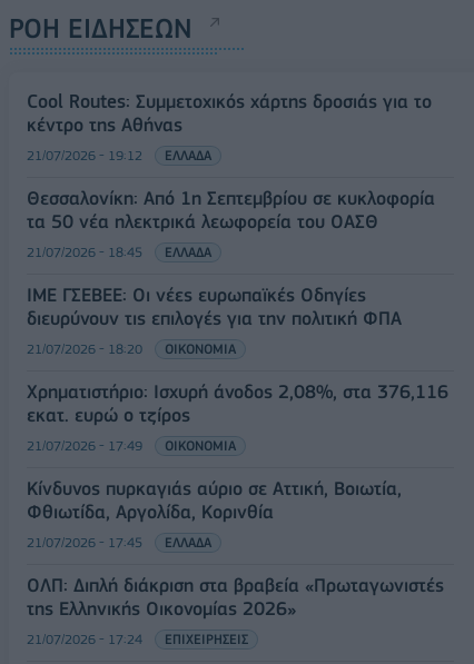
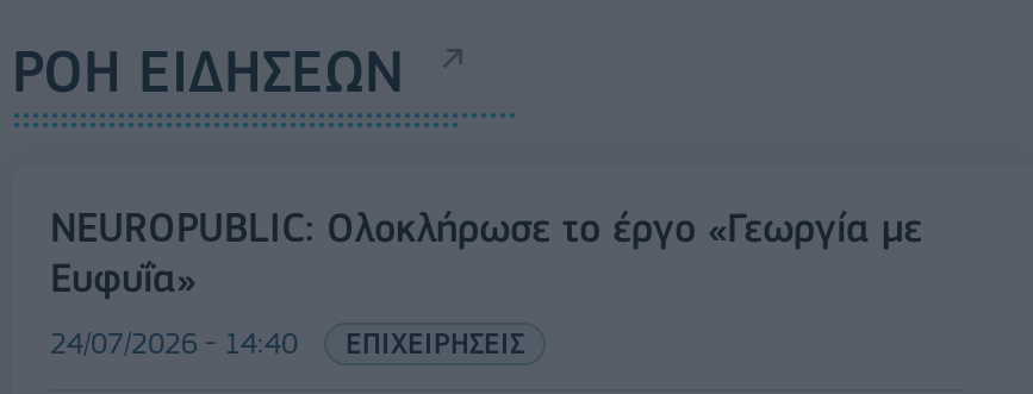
- Cool Routes: Συμμετοχικός χάρτης δροσιάς για το
- κέντρο της Αθήνας
- 21/07/2026 - 19:12
- ΕΛΛΑΔΑ
- Θεσσαλονίκη: Από 1η Σεπτεμβρίου σε κυκλοφορία
- τα 50 νέα ηλεκτρικά λεωφορεία του ΟΑΣΘ
- 21/07/2026 - 18:45
- ΕΛΛΑΔΑ
- ΙΜΕ ΓΣΕΒΕΕ: Οι νέες ευρωπαϊκές Οδηγίες
- διευρύνουν τις επιλογές για την πολιτική ΦΠΑ
- 21/07/2026 - 18:20
- ΟΙΚΟΝΟΜΙΑ
- Χρηματιστήριο: Ισχυρή άνοδος 2,08%, στα 376,116
- εκατ. ευρώ o τζίρος
- 21/07/2026 - 17:49
- ΟΙΚΟΝΟΜΙΑ
- Κίνδυνος πυρκαγιάς αύριο σε Αττική, Βοιωτία,
- Φθιωτίδα, Αργολίδα, Κορινθία
- 21/07/2026 - 17:45
- ΕΛΛΑΔΑ
- ΟΛΠ: Διπλή διάκριση στα βραβεία «Πρωταγωνιστές
- της Ελληνικής Οικονομίας 2026»
- 21/07/2026 - 17:24
+ NEUROPUBLIC: Ολοκλήρωσε το έργο «Γεωργία με
+ Ευφυΐα»
+ 24/07/2026 - 14:40
